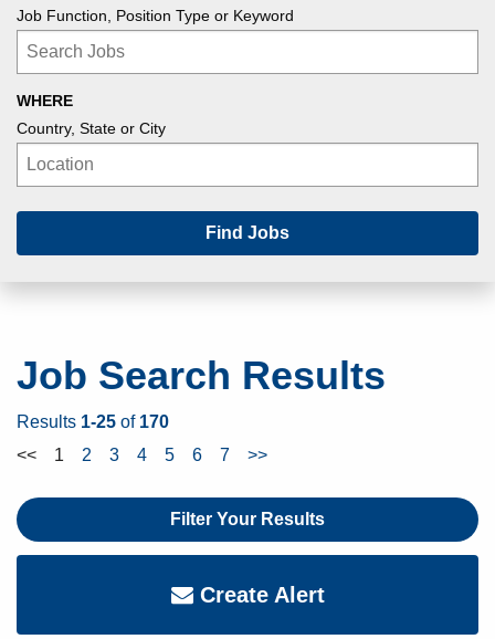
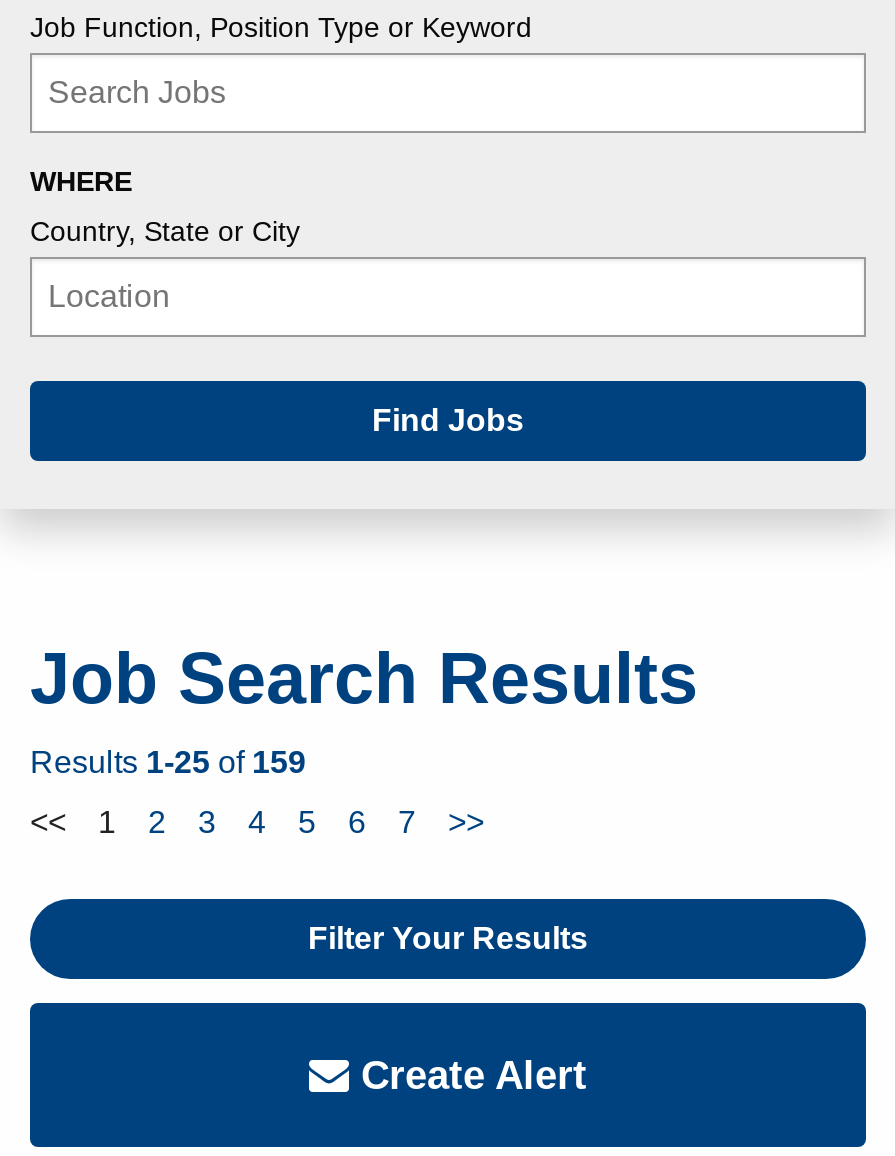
- Results 1-25 of 170
+ Results 1-25 of 159
